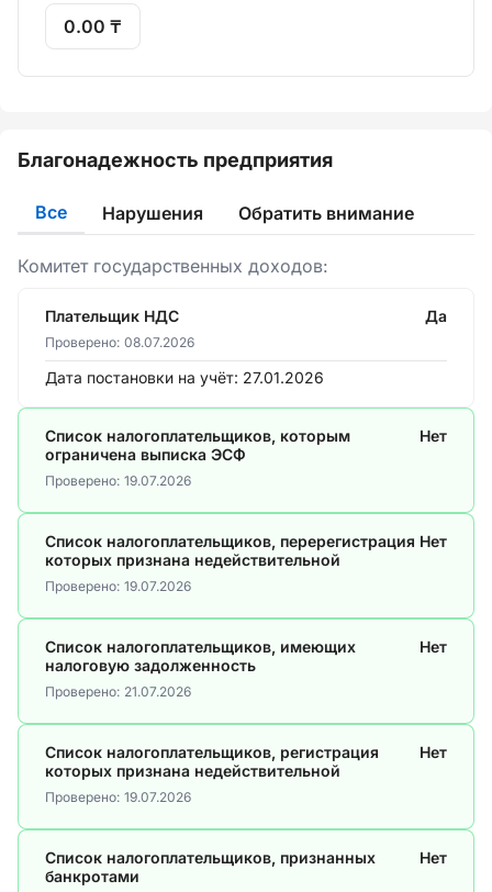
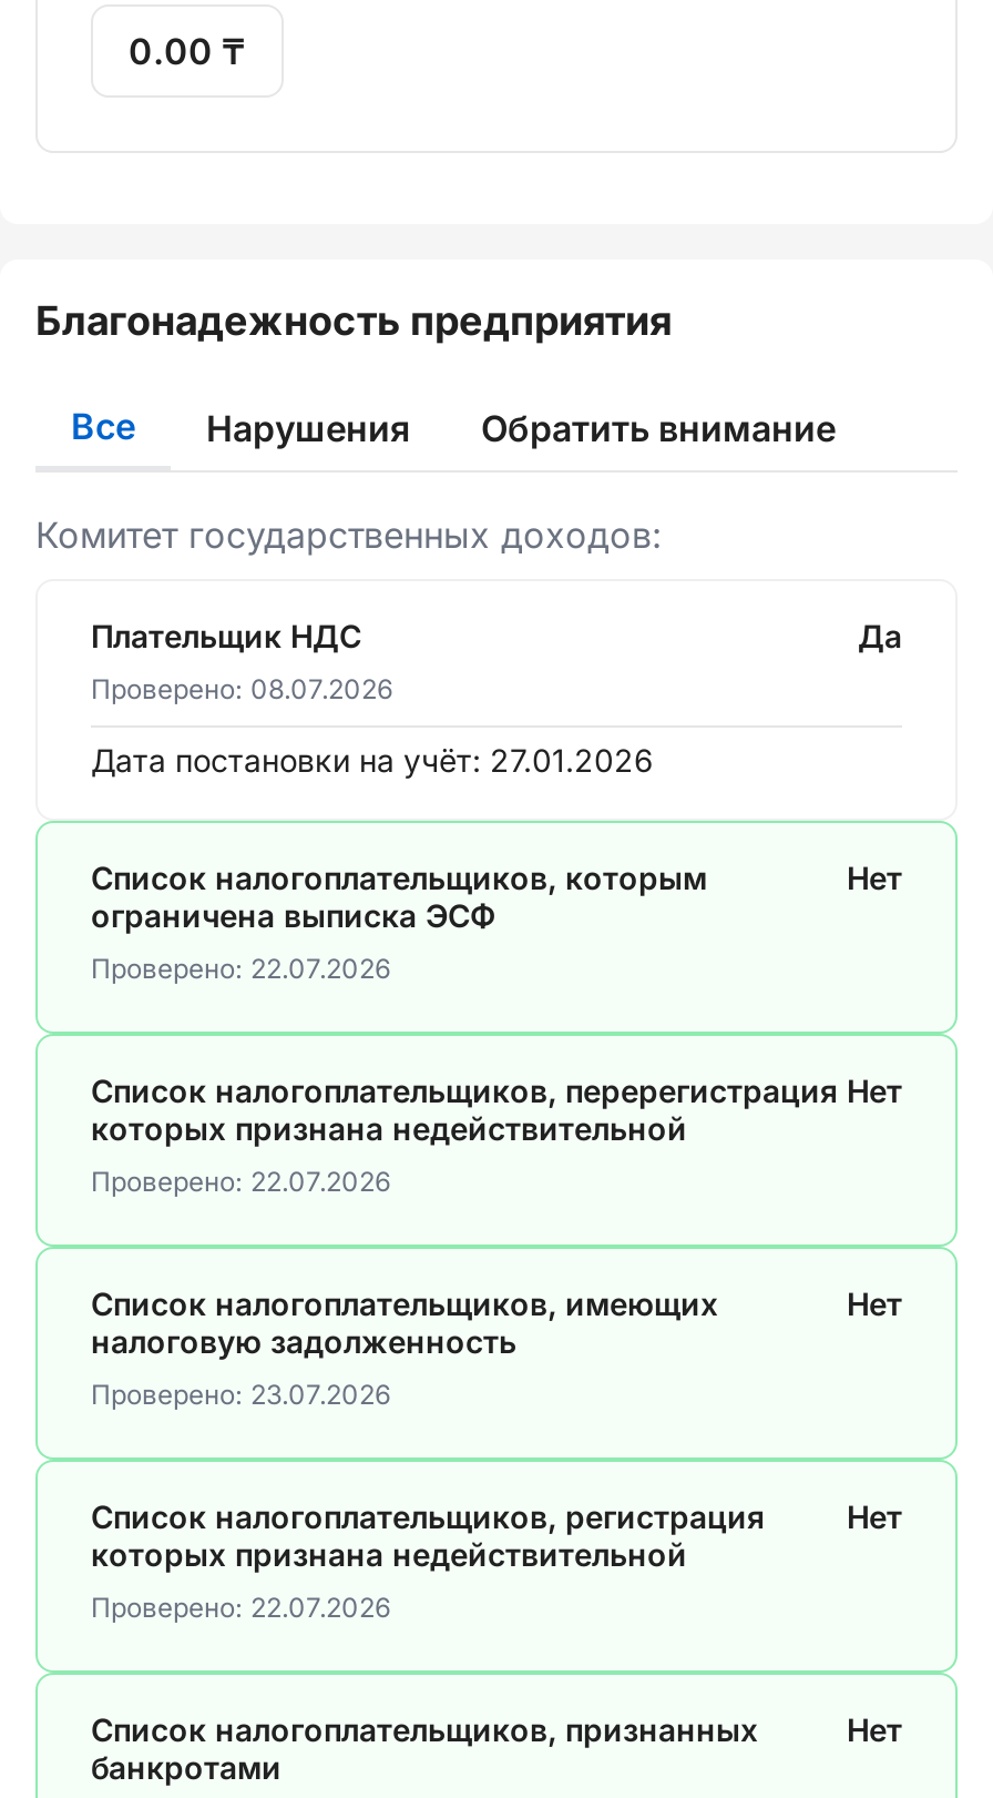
- Проверено: 19.07.2026
+ Проверено: 22.07.2026

- Проверено: 19.07.2026
+ Проверено: 22.07.2026

- Проверено: 21.07.2026
+ Проверено: 23.07.2026

- Проверено: 19.07.2026
+ Проверено: 22.07.2026
